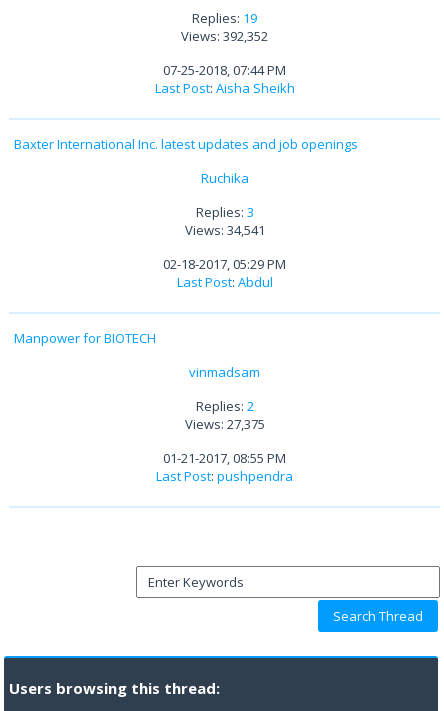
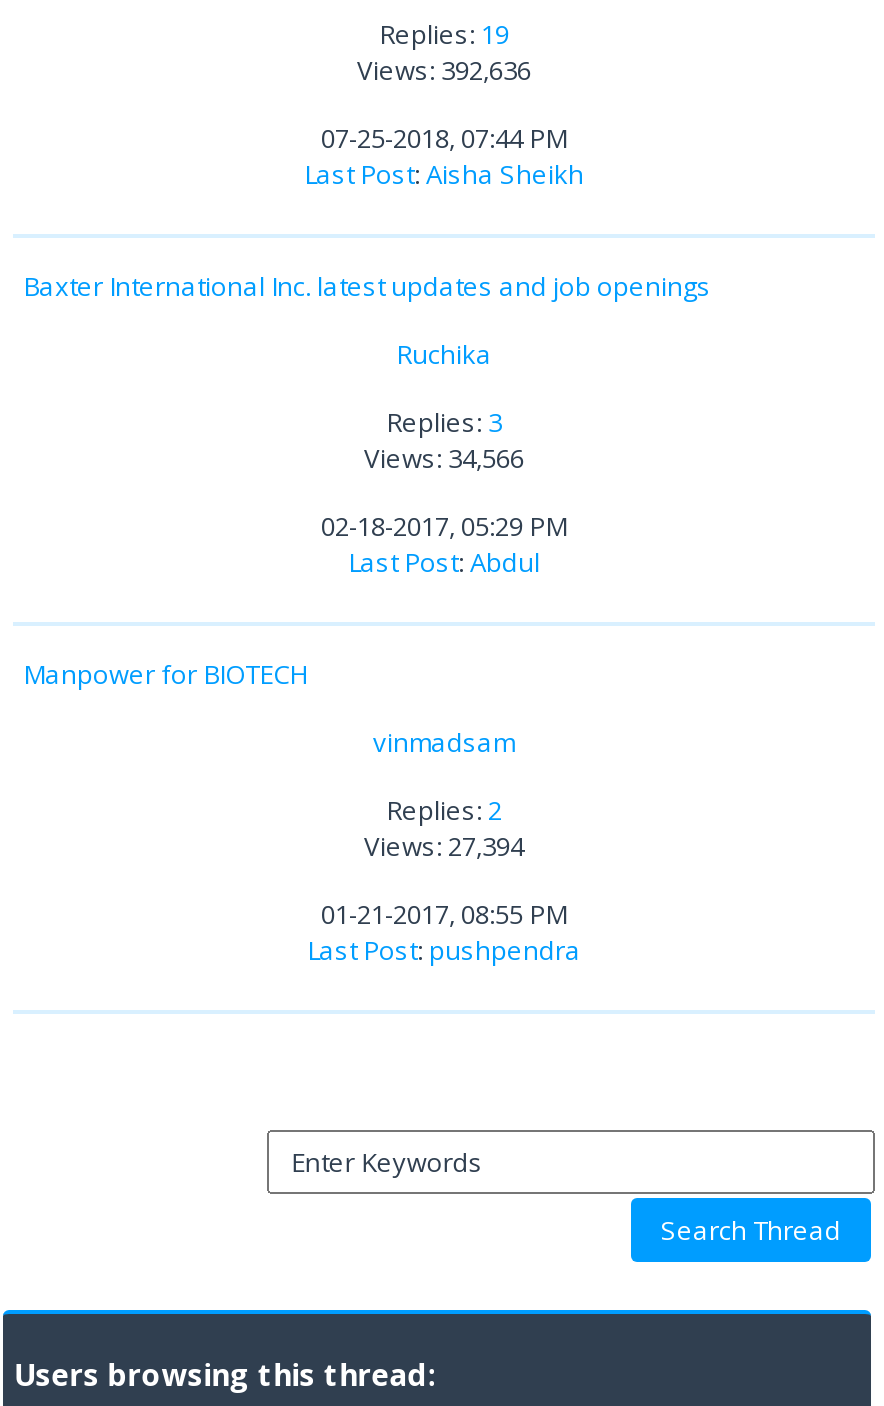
- Views: 392,352
+ Views: 392,636

- Views: 34,541
+ Views: 34,566

- Views: 27,375
+ Views: 27,394
